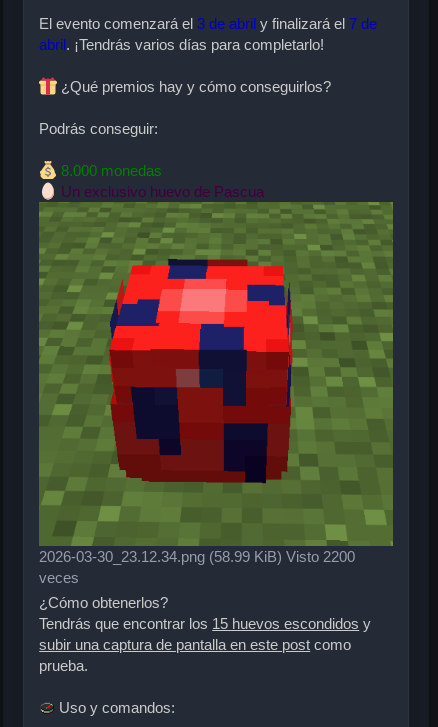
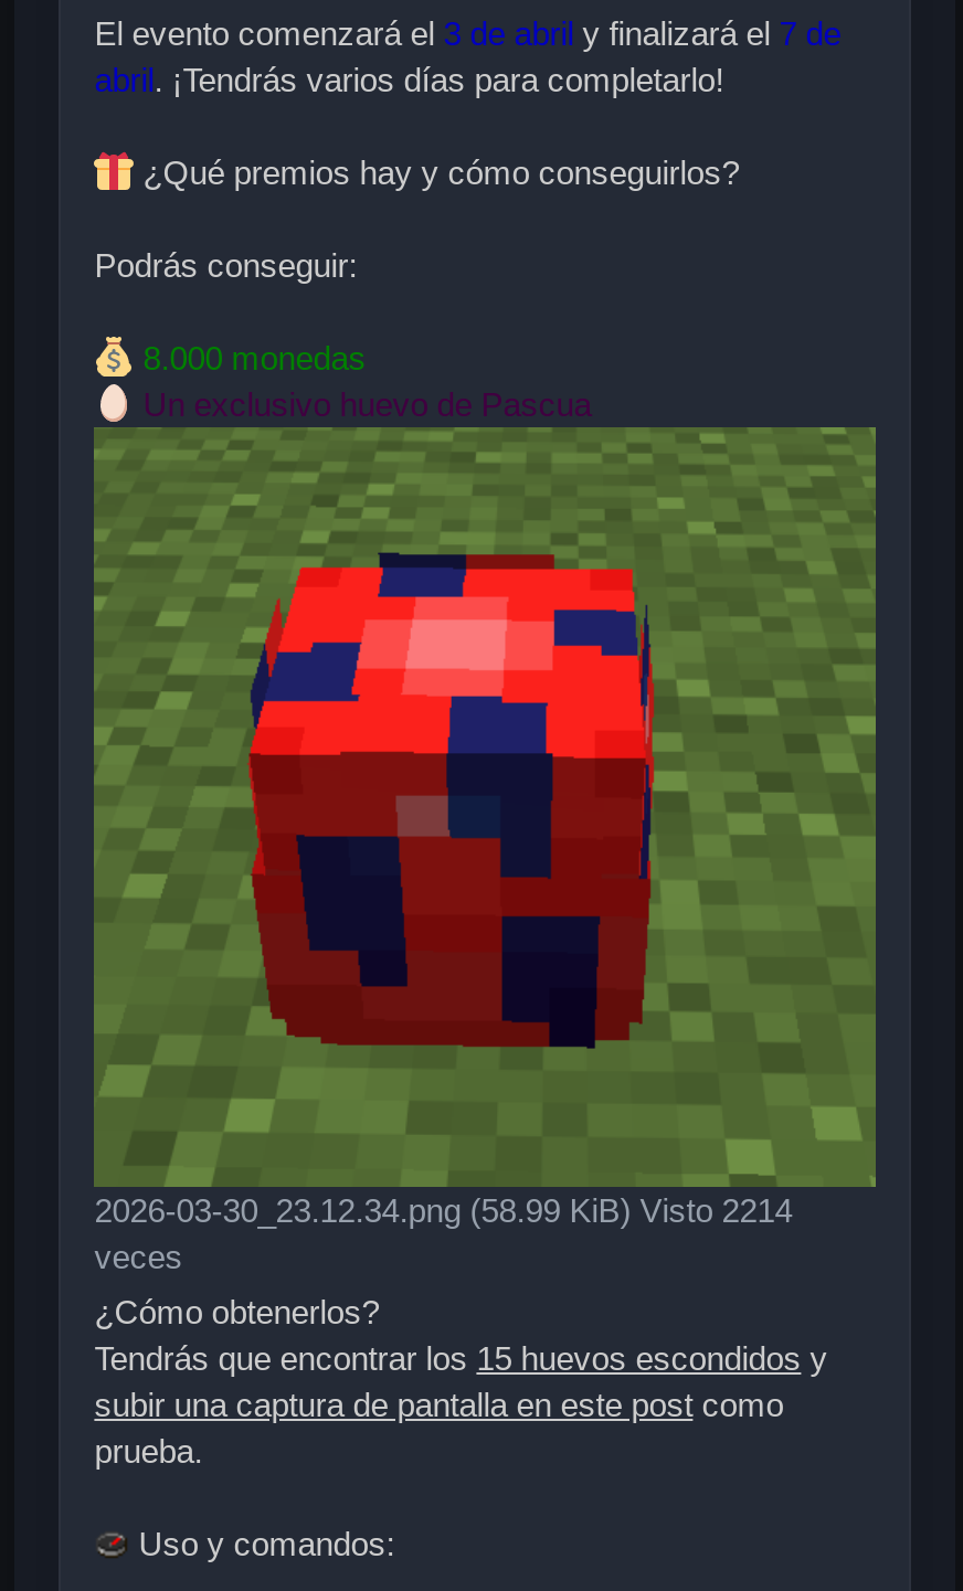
- 2026-03-30_23.12.34.png (58.99 KiB) Visto 2200
+ 2026-03-30_23.12.34.png (58.99 KiB) Visto 2214
